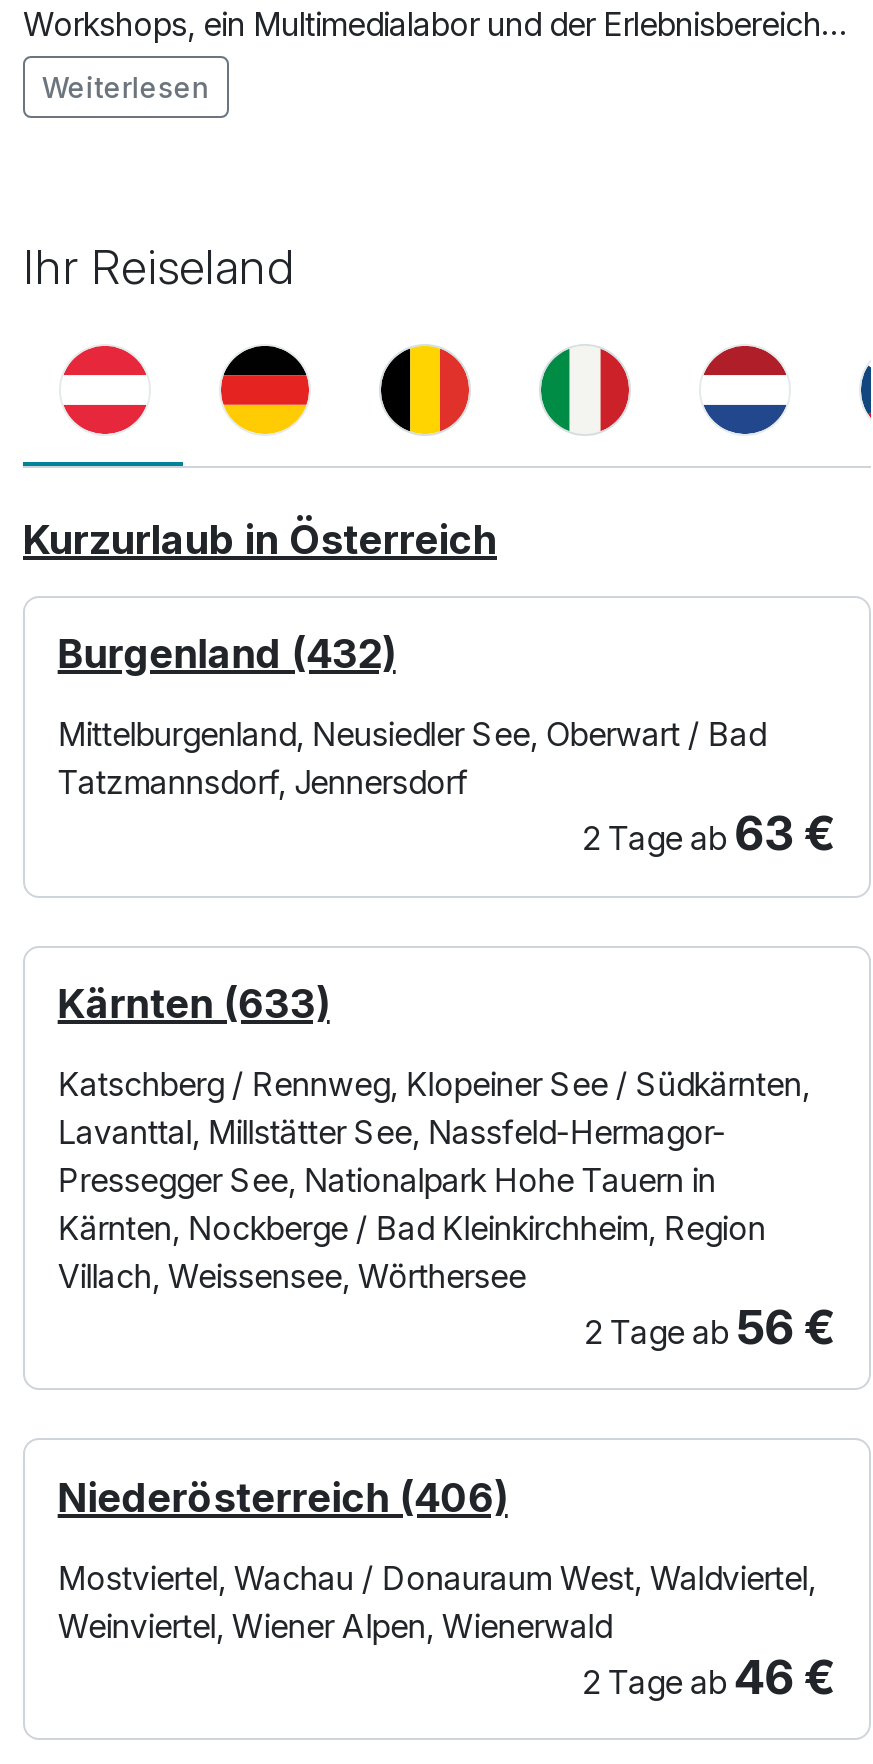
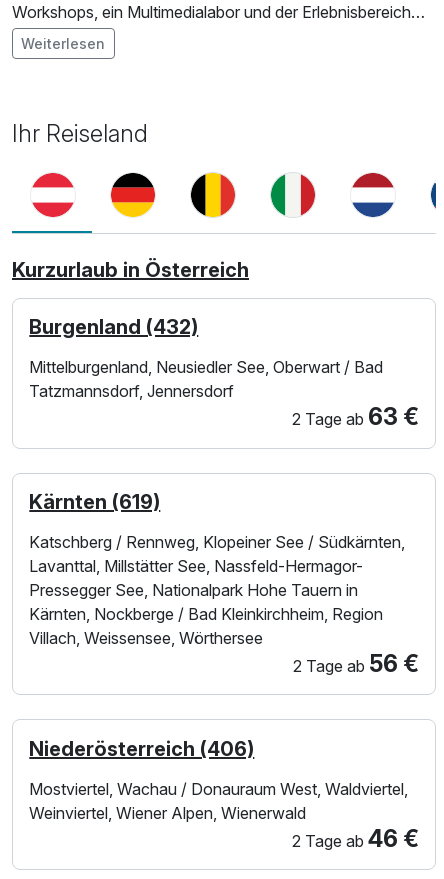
- Kärnten (633)
+ Kärnten (619)
